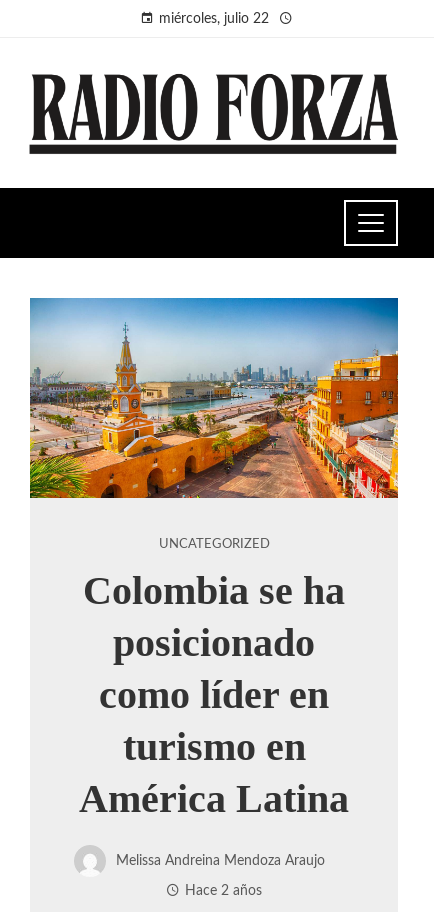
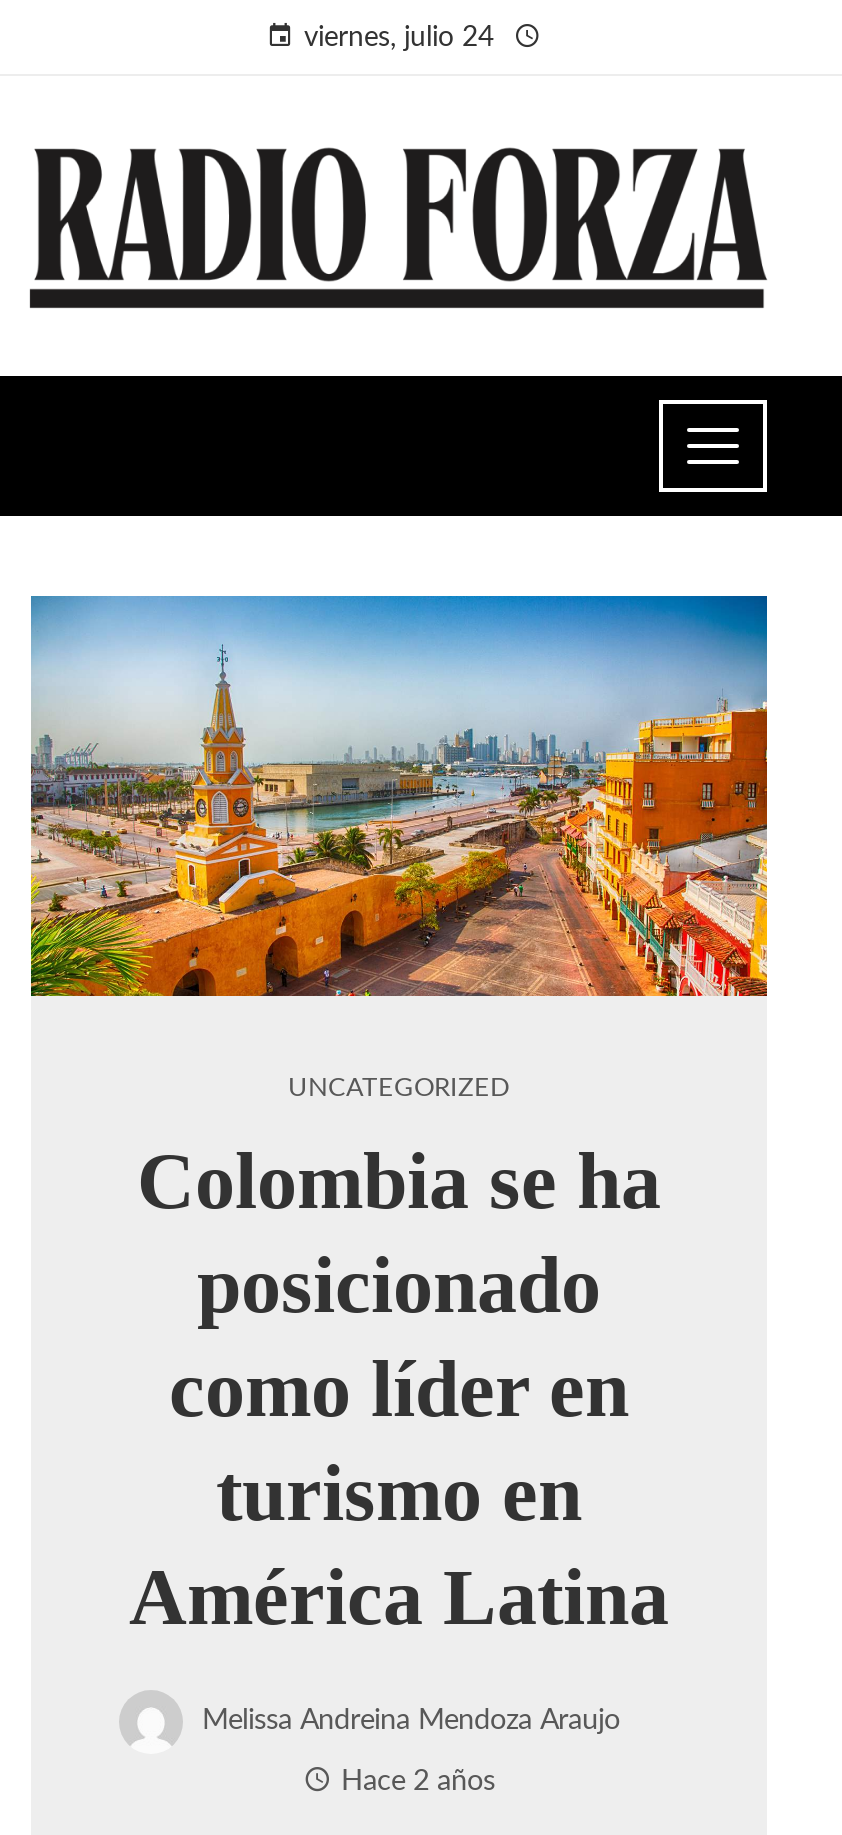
- miércoles, julio 22
+ viernes, julio 24
